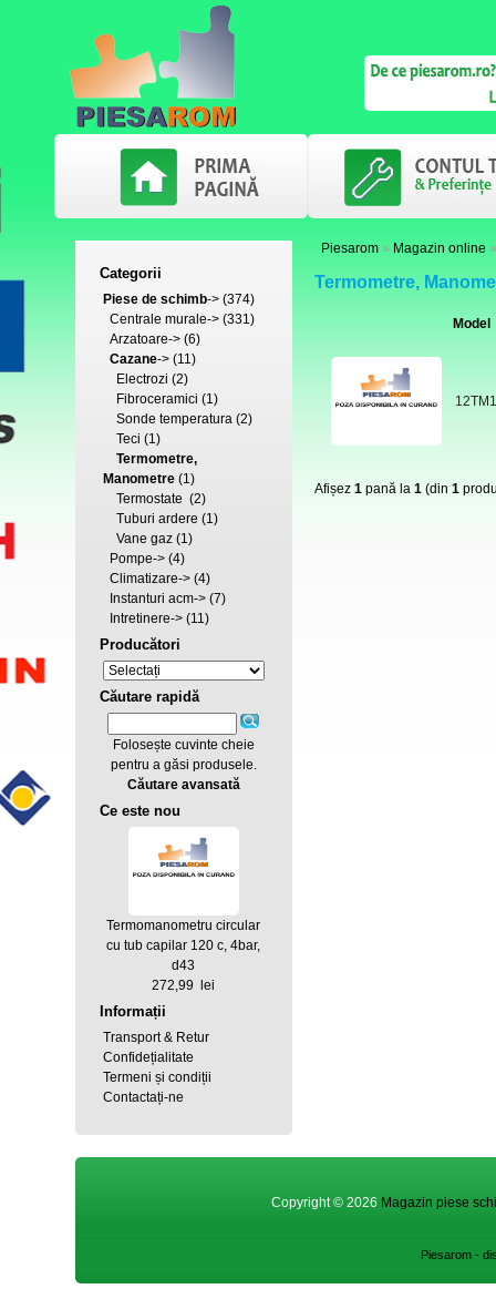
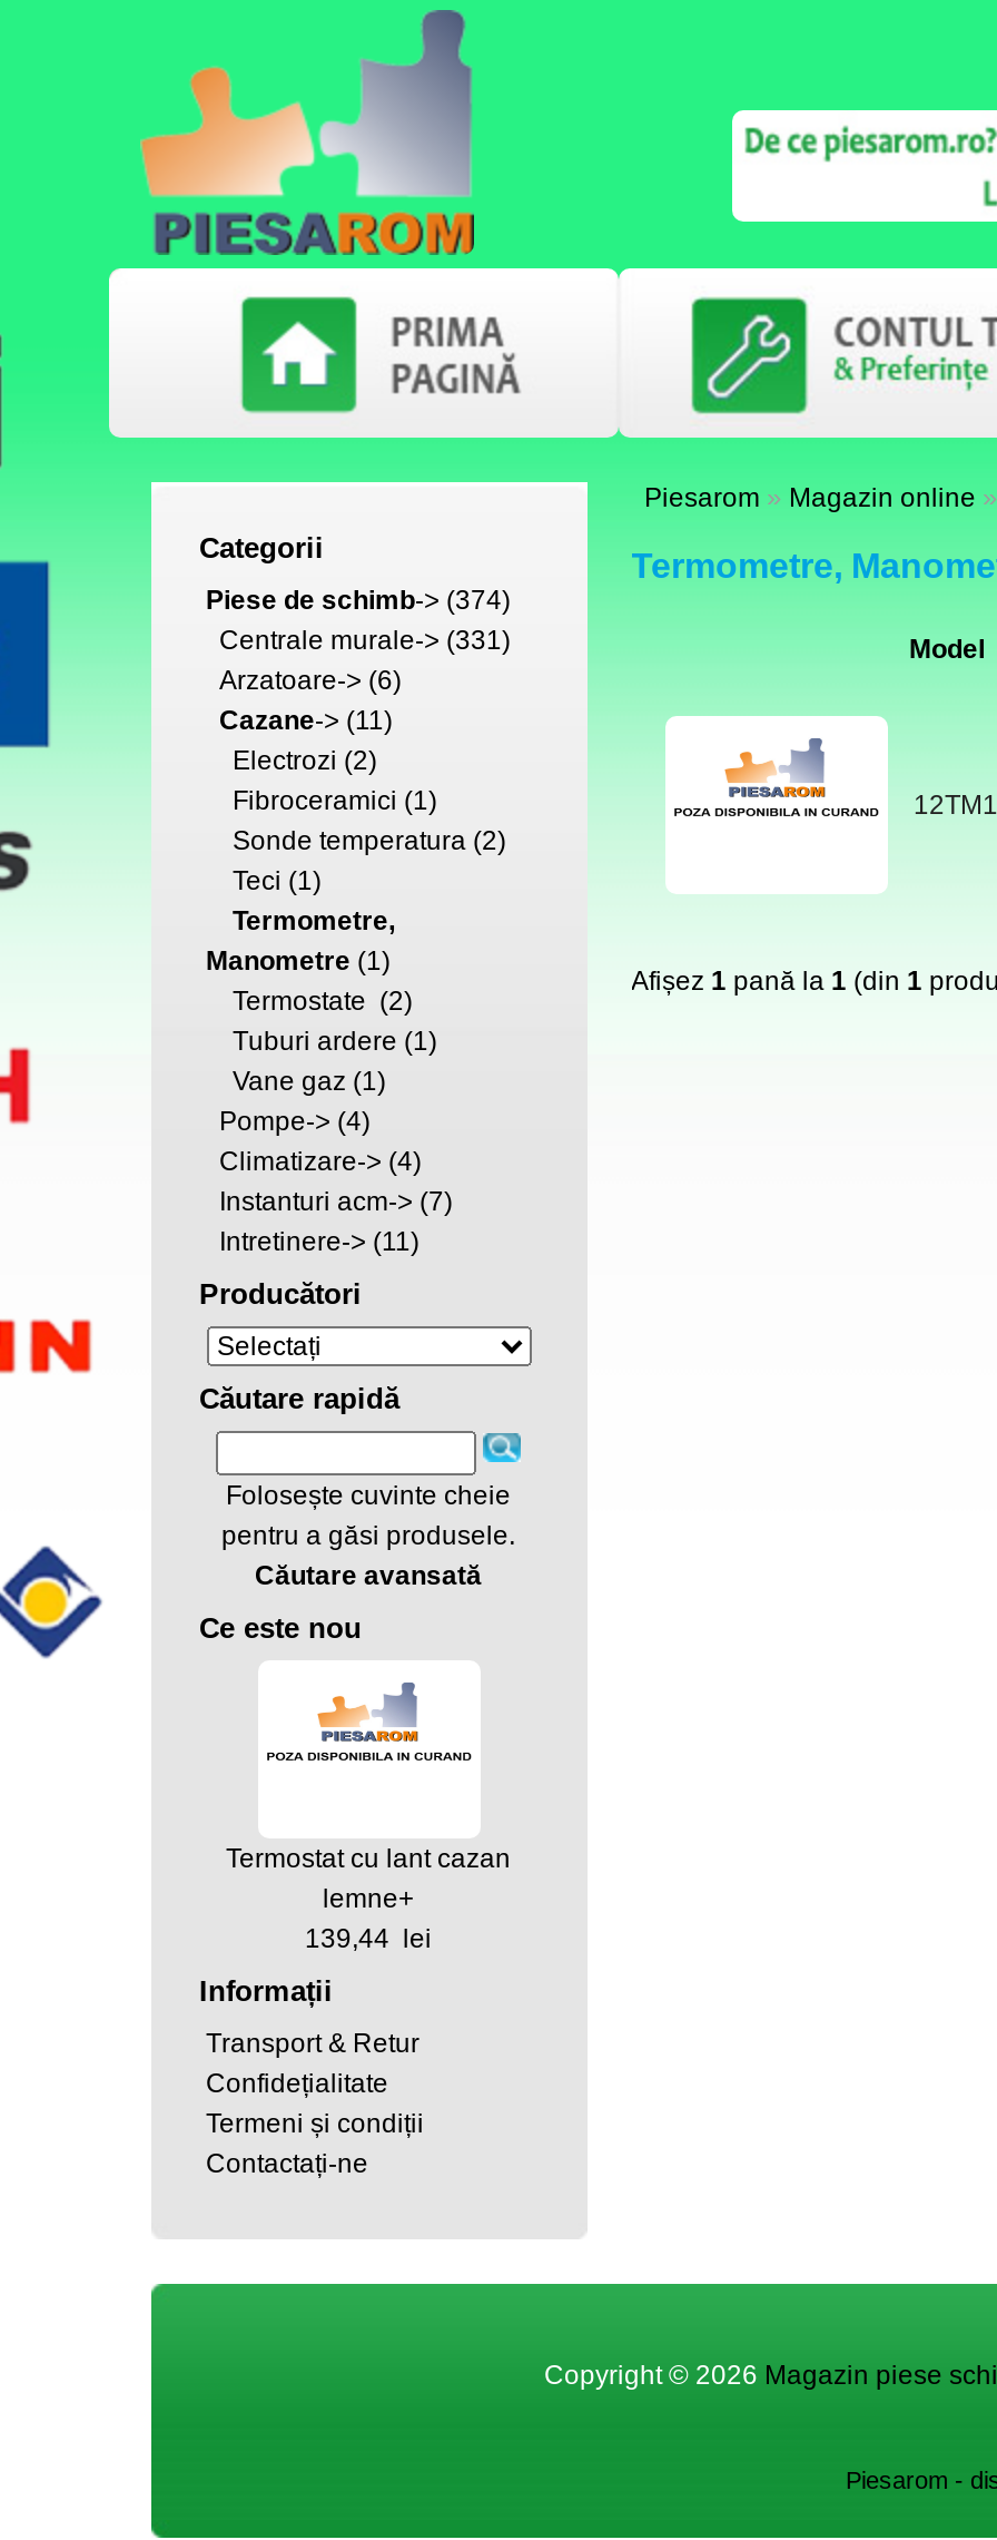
- Termomanometru circular
- cu tub capilar 120 c, 4bar,
- d43
- 272,99 lei
+ Termostat cu lant cazan
+ lemne+
+ 139,44 lei
